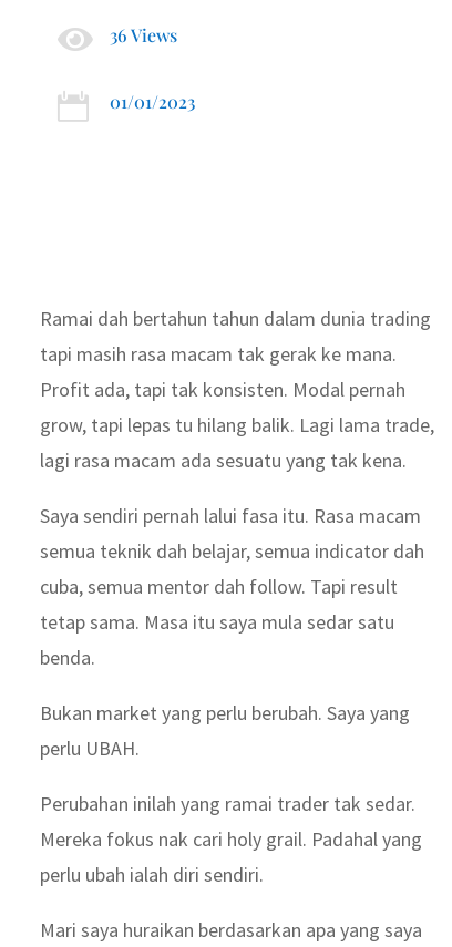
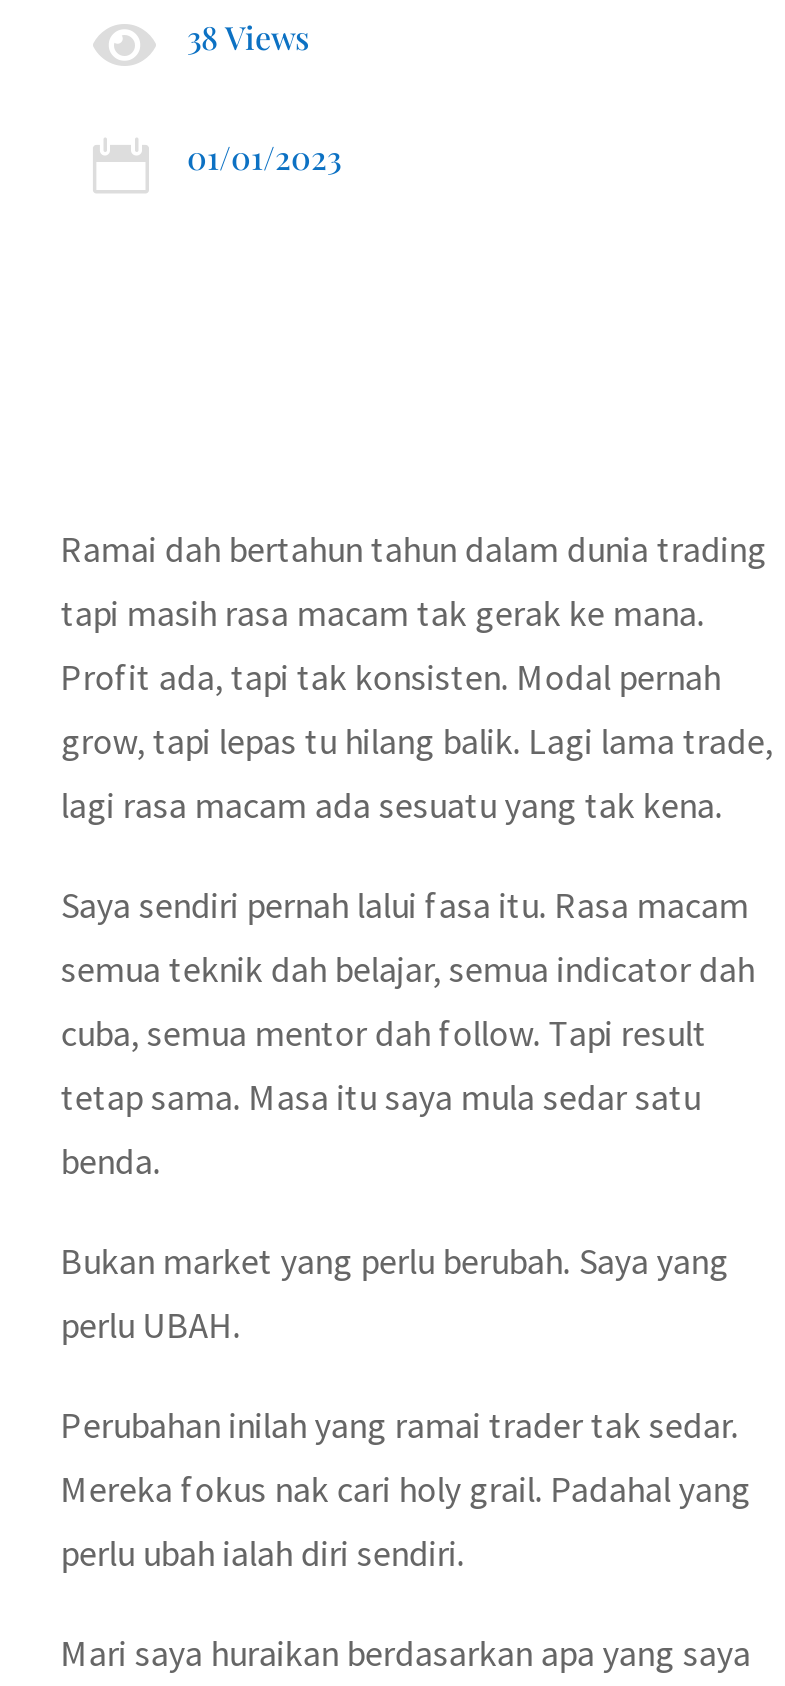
- 36 Views
+ 38 Views
